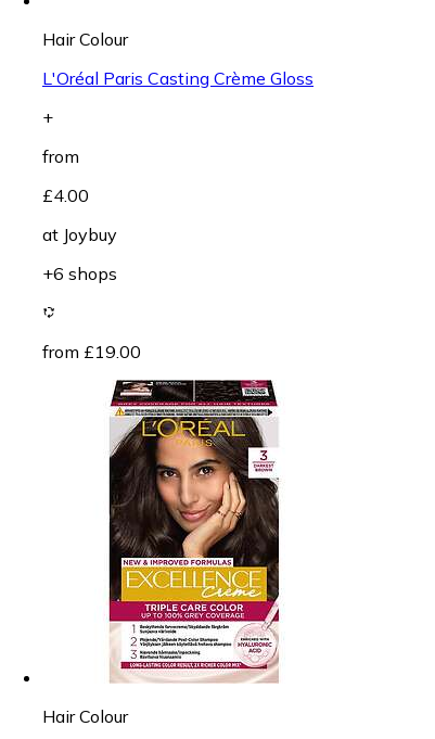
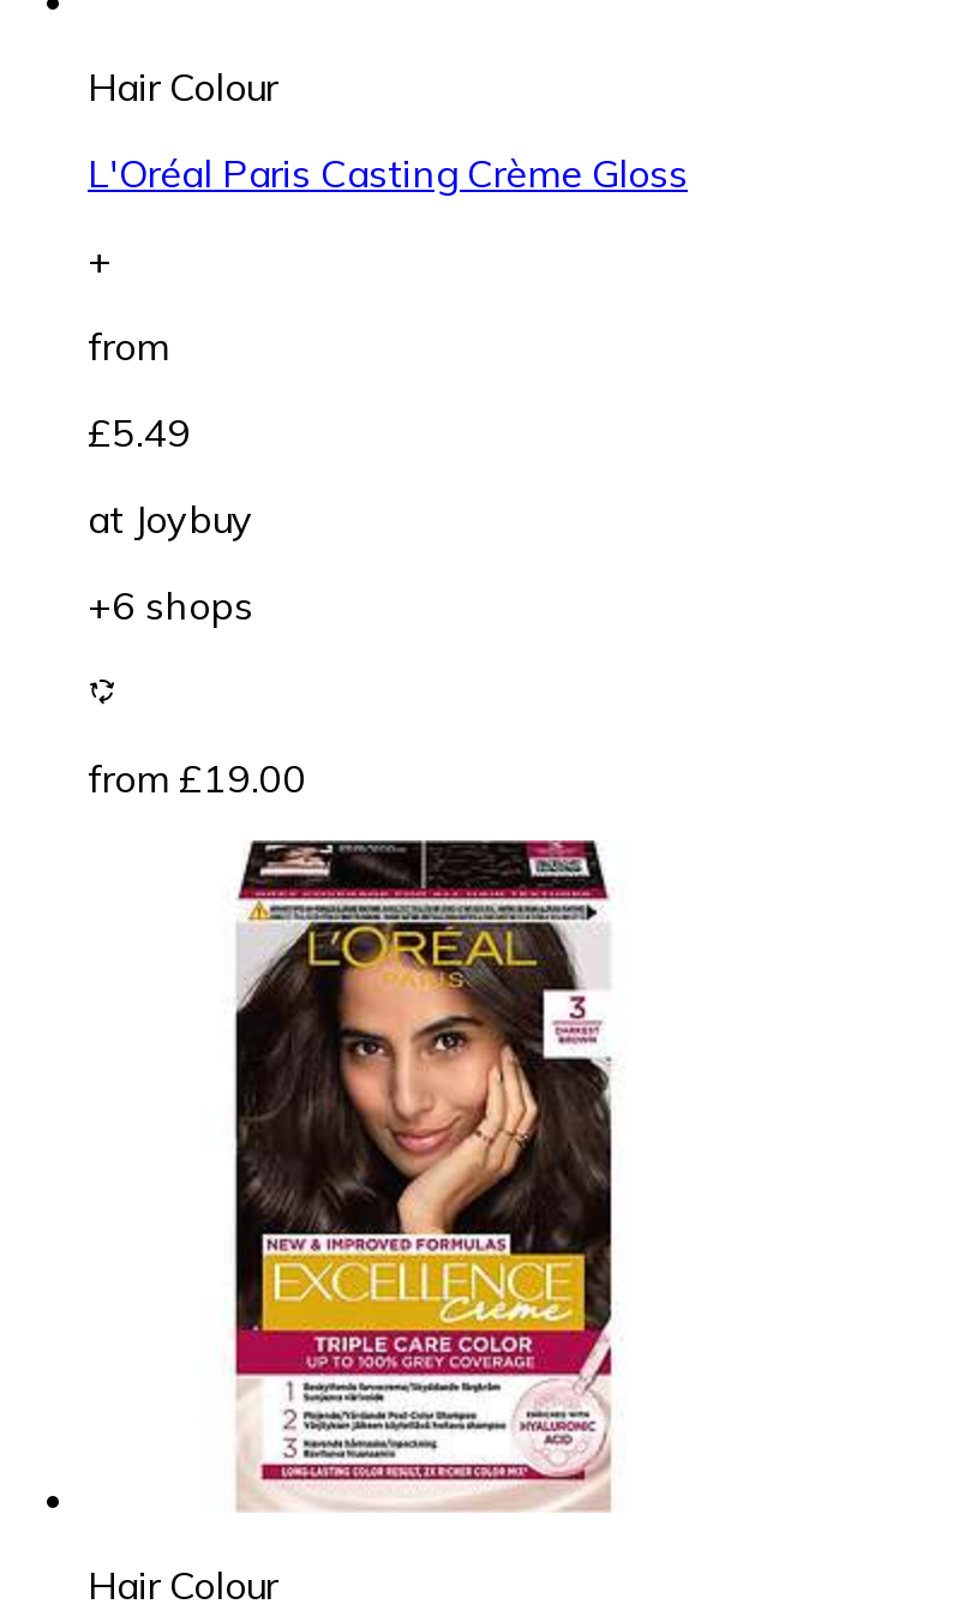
- £4.00
+ £5.49
